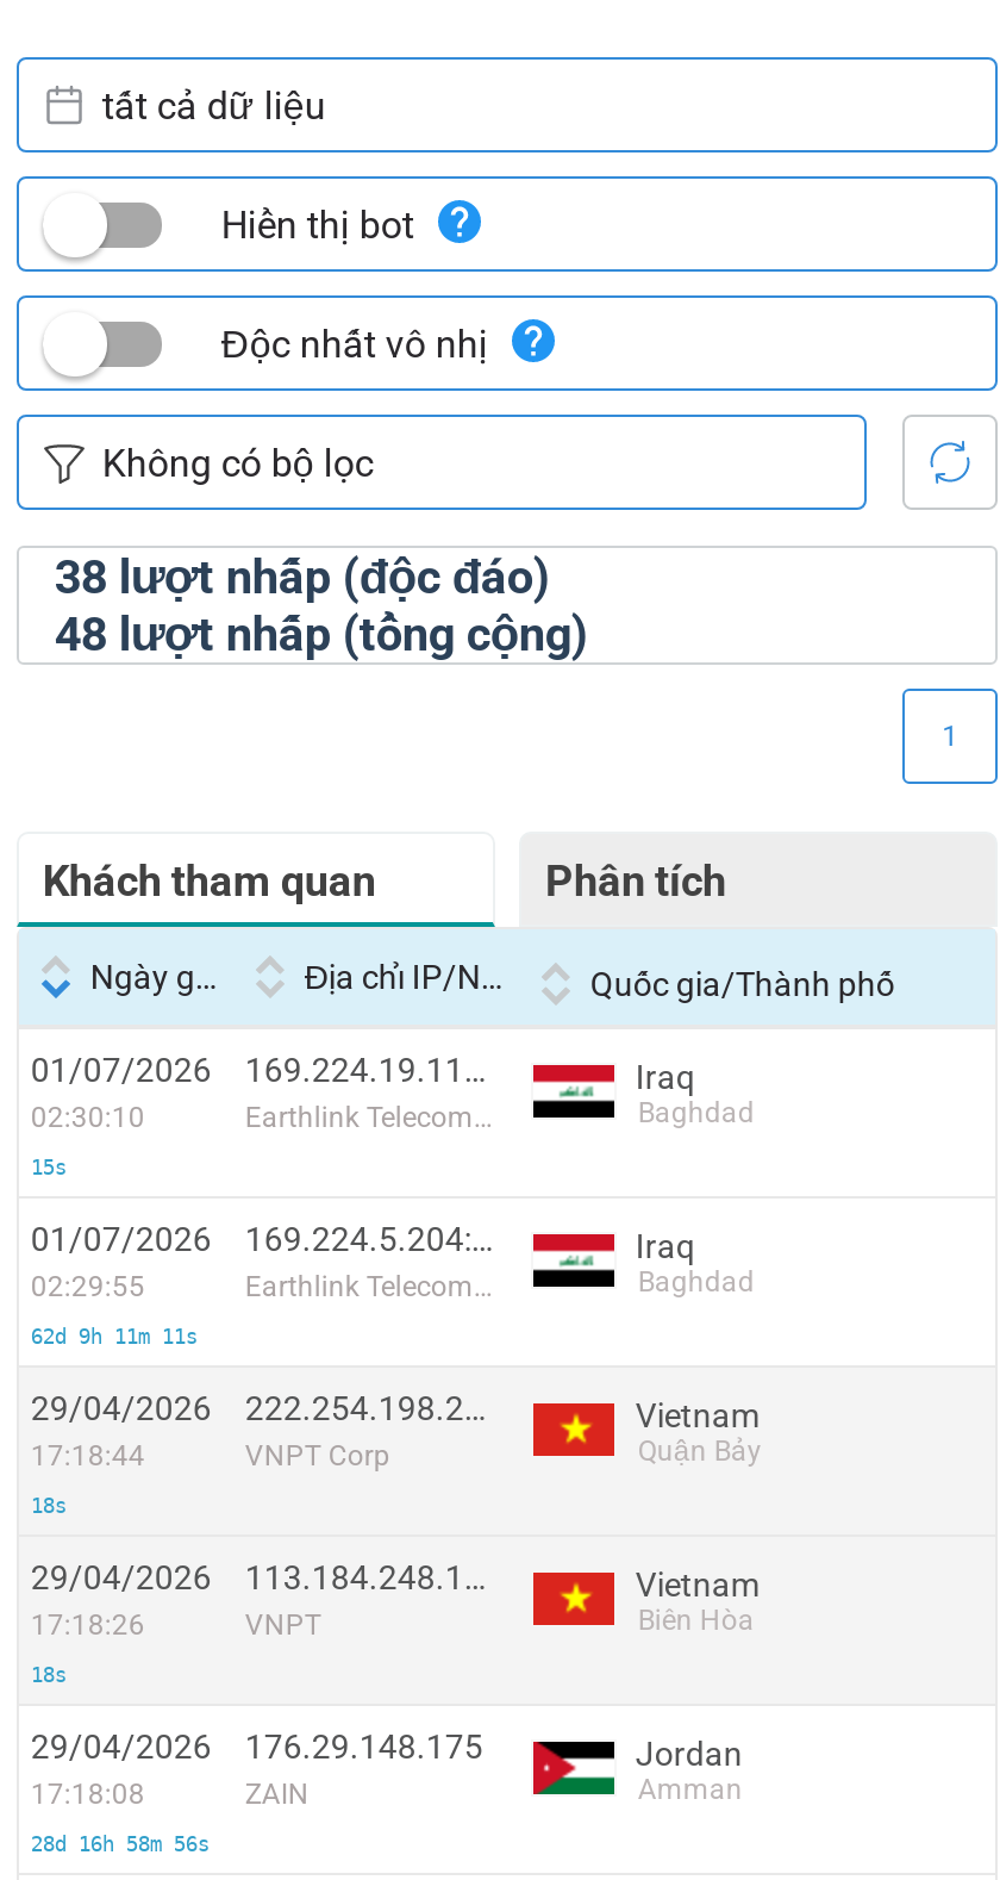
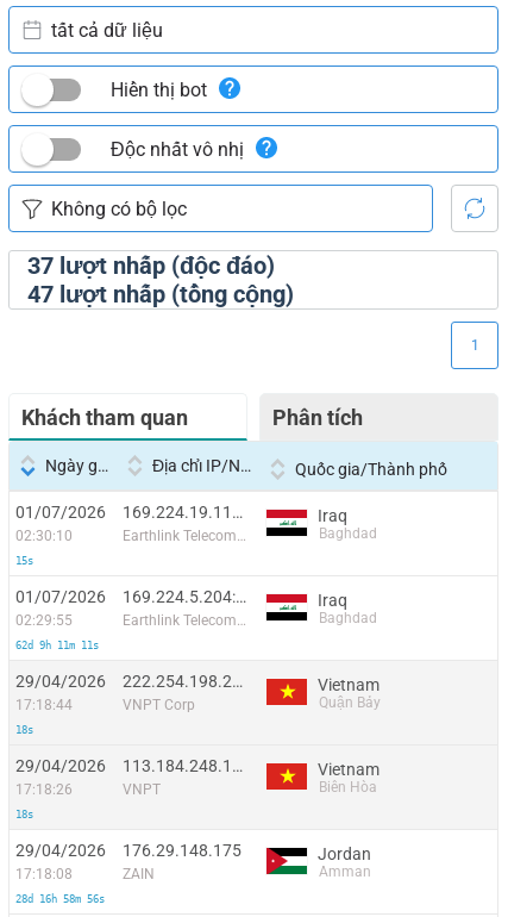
- 38 lượt nhấp (độc đáo)
+ 37 lượt nhấp (độc đáo)

- 48 lượt nhấp (tổng cộng)
+ 47 lượt nhấp (tổng cộng)
